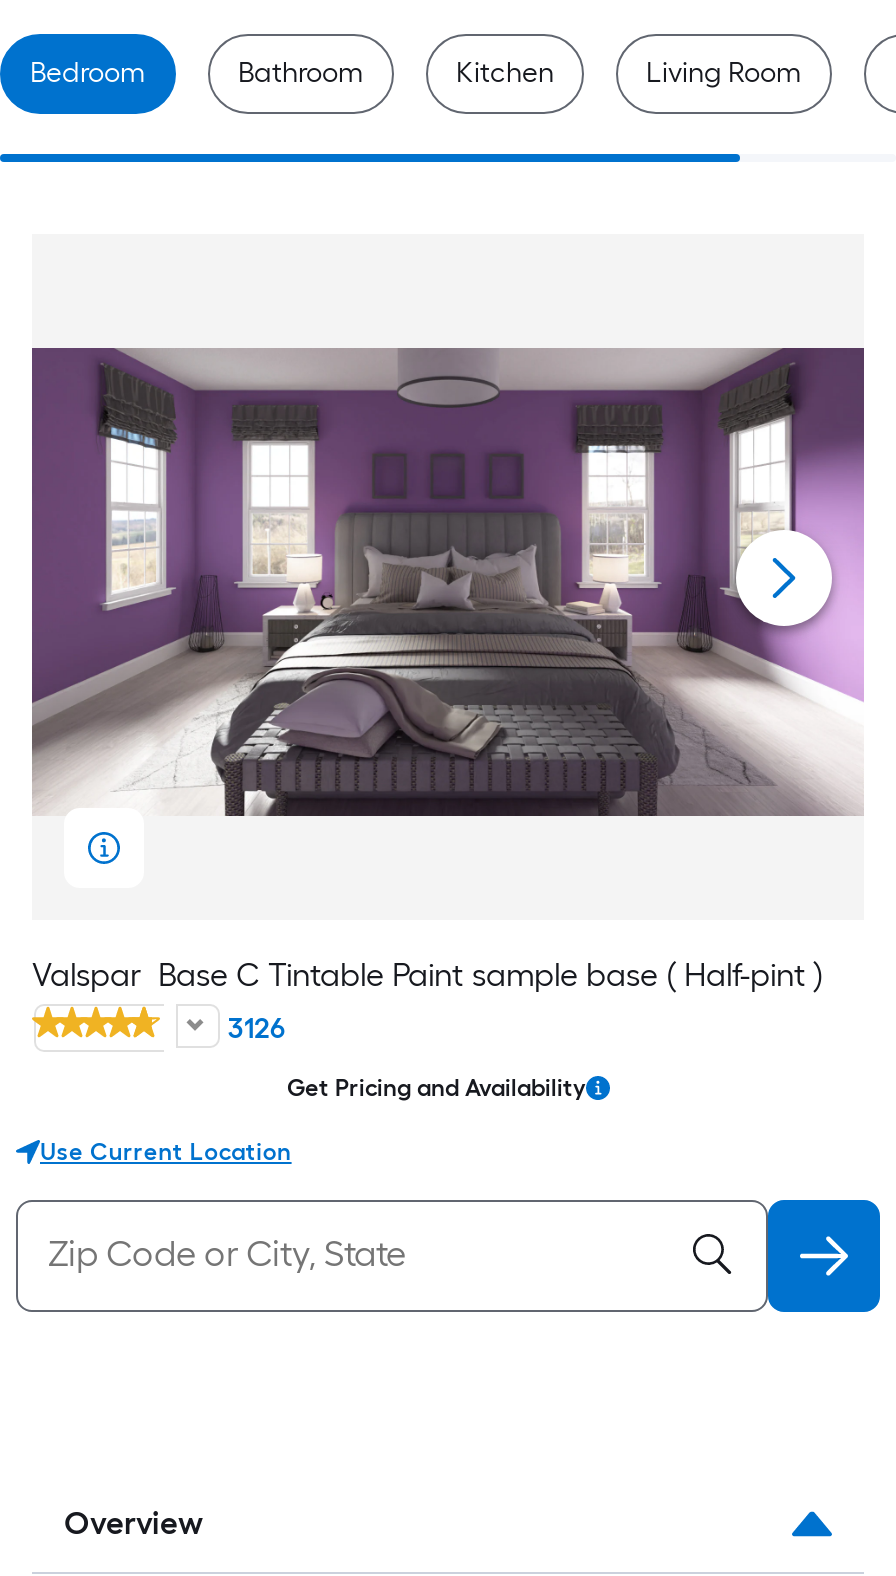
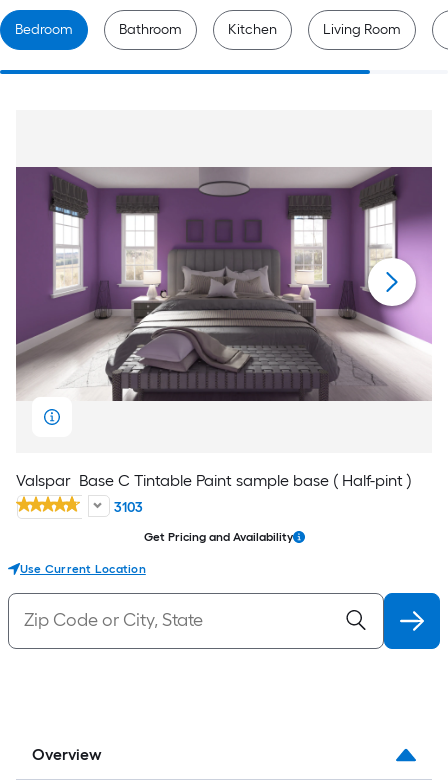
- 3126
+ 3103
